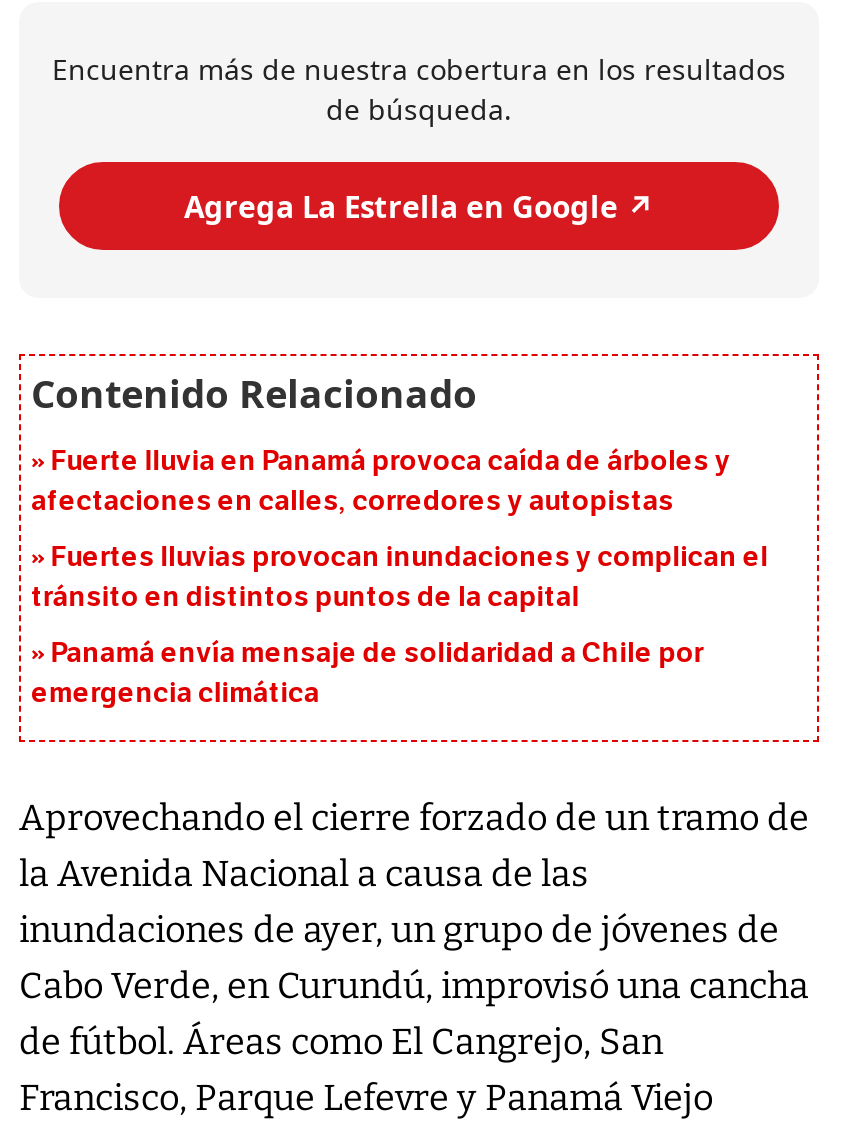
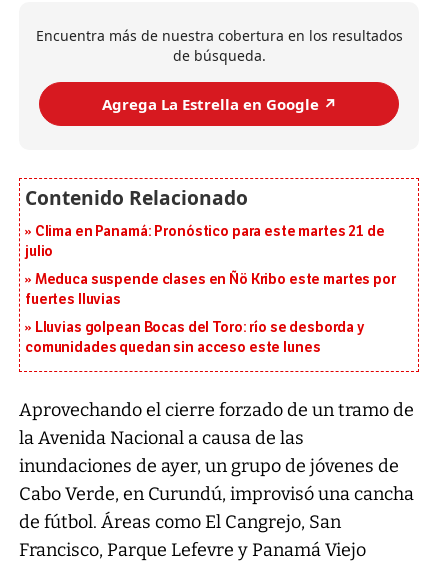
- Fuerte lluvia en Panamá provoca caída de árboles y
- afectaciones en calles, corredores y autopistas
+ Clima en Panamá: Pronóstico para este martes 21 de
+ julio

- Fuertes lluvias provocan inundaciones y complican el
- tránsito en distintos puntos de la capital
+ Meduca suspende clases en Ñö Kribo este martes por
+ fuertes lluvias

- Panamá envía mensaje de solidaridad a Chile por
- emergencia climática
+ Lluvias golpean Bocas del Toro: río se desborda y
+ comunidades quedan sin acceso este lunes
